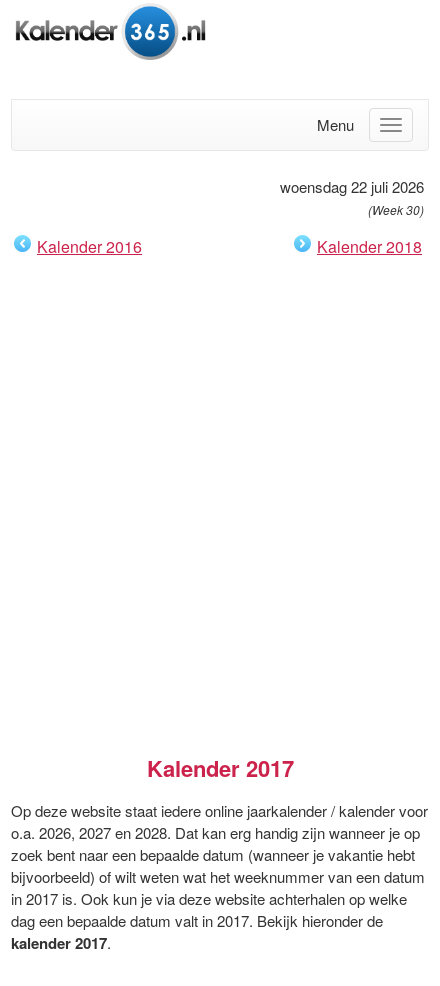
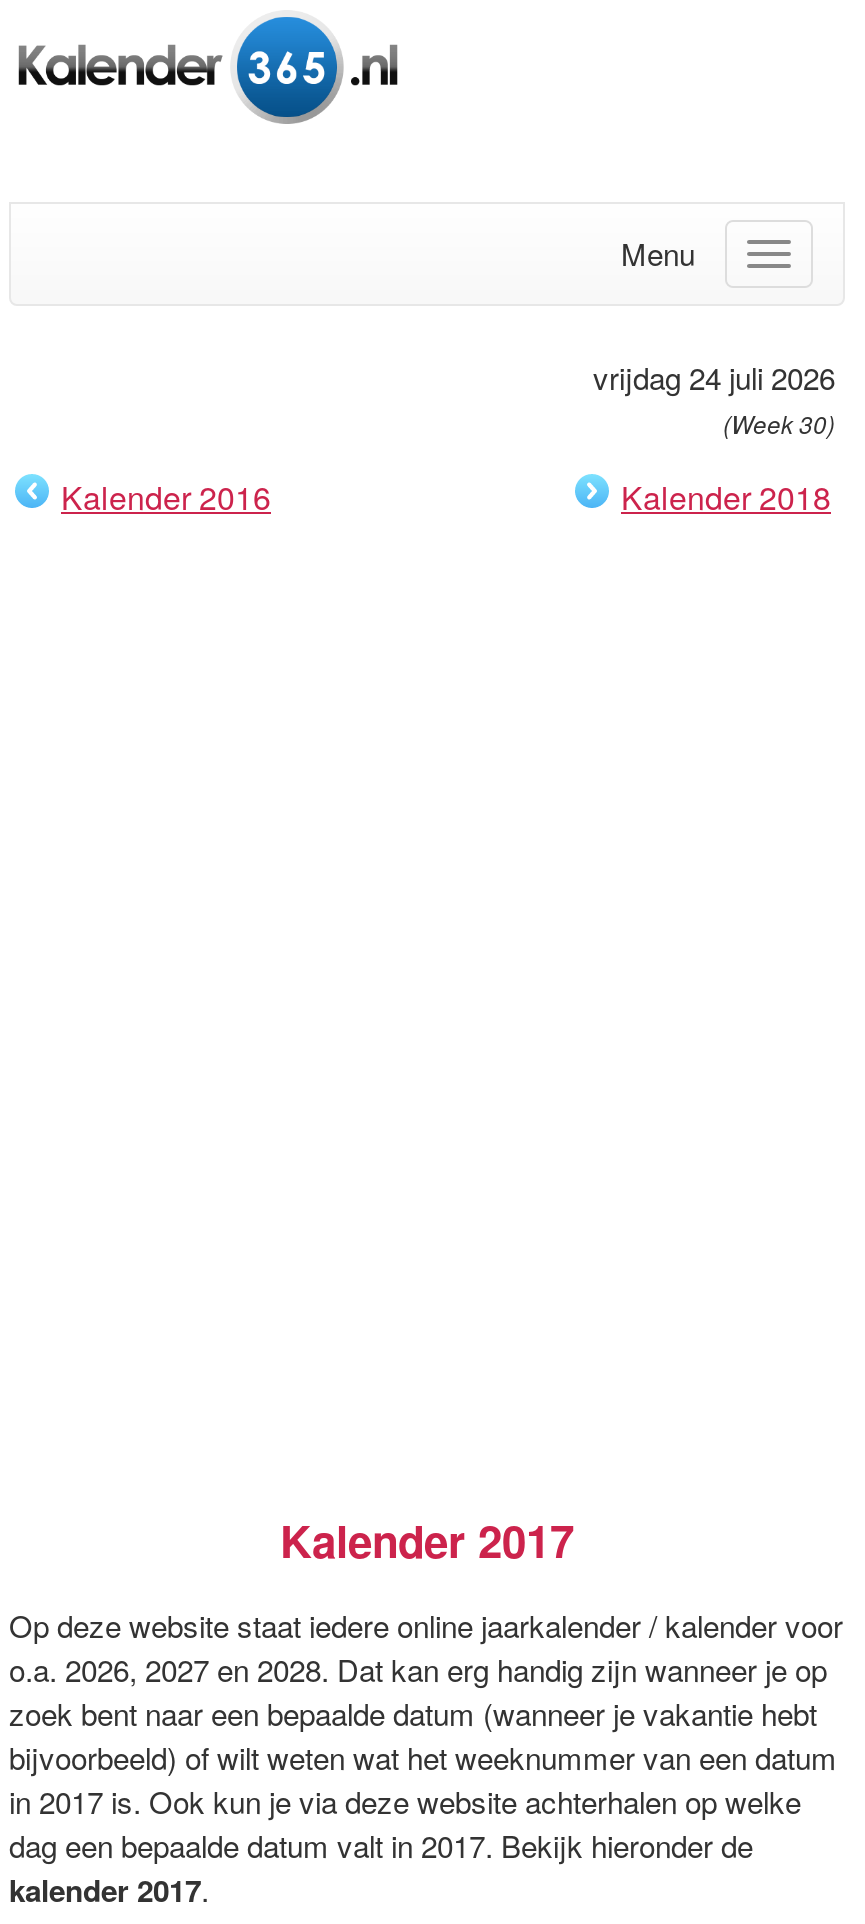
- woensdag 22 juli 2026
+ vrijdag 24 juli 2026
